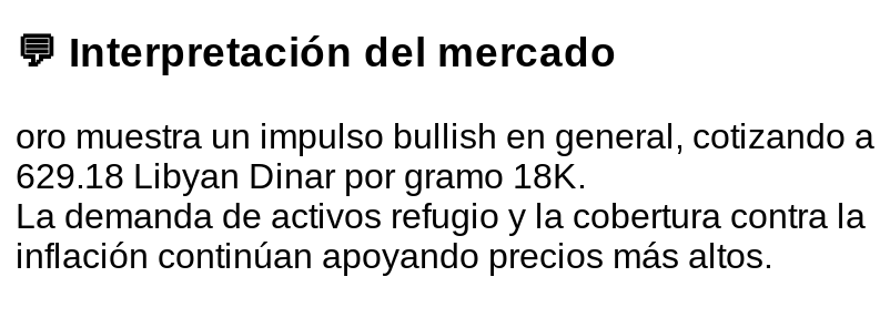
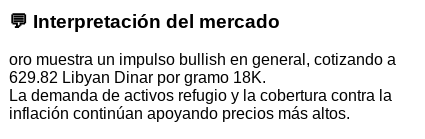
- 629.18 Libyan Dinar por gramo 18K.
+ 629.82 Libyan Dinar por gramo 18K.
